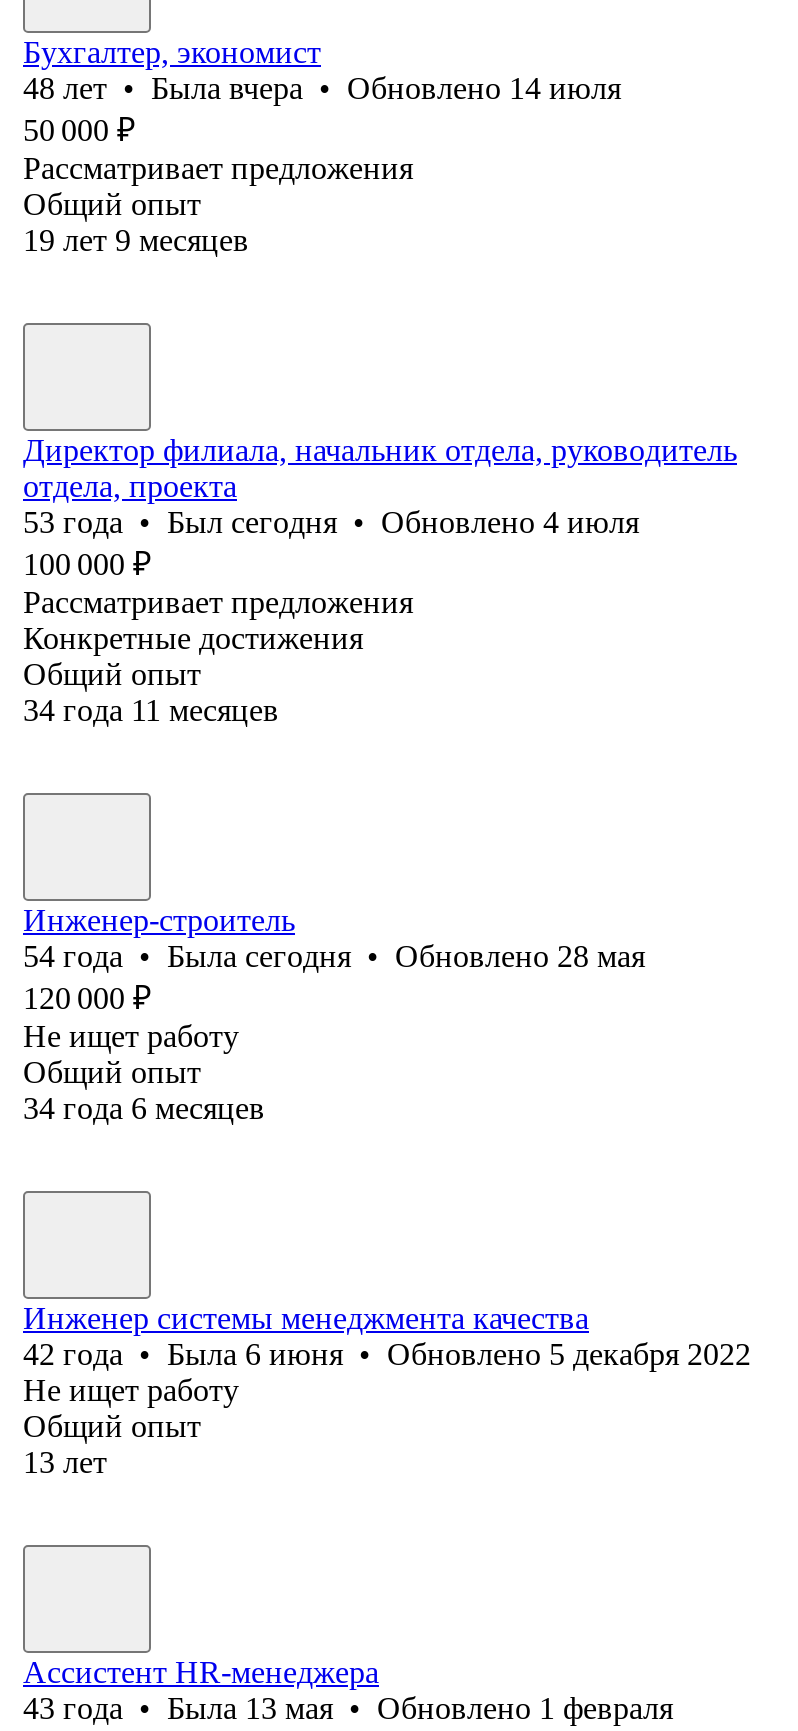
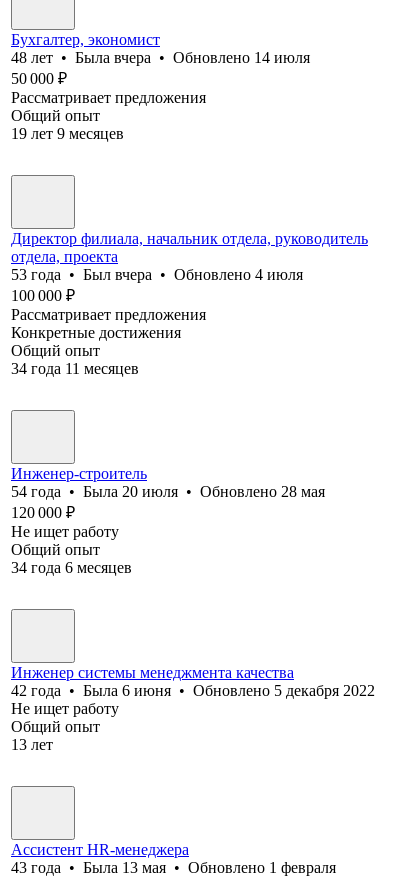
- 53 года • Был сегодня • Обновлено 4 июля
+ 53 года • Был вчера • Обновлено 4 июля

- 54 года • Была сегодня • Обновлено 28 мая
+ 54 года • Была 20 июля • Обновлено 28 мая
